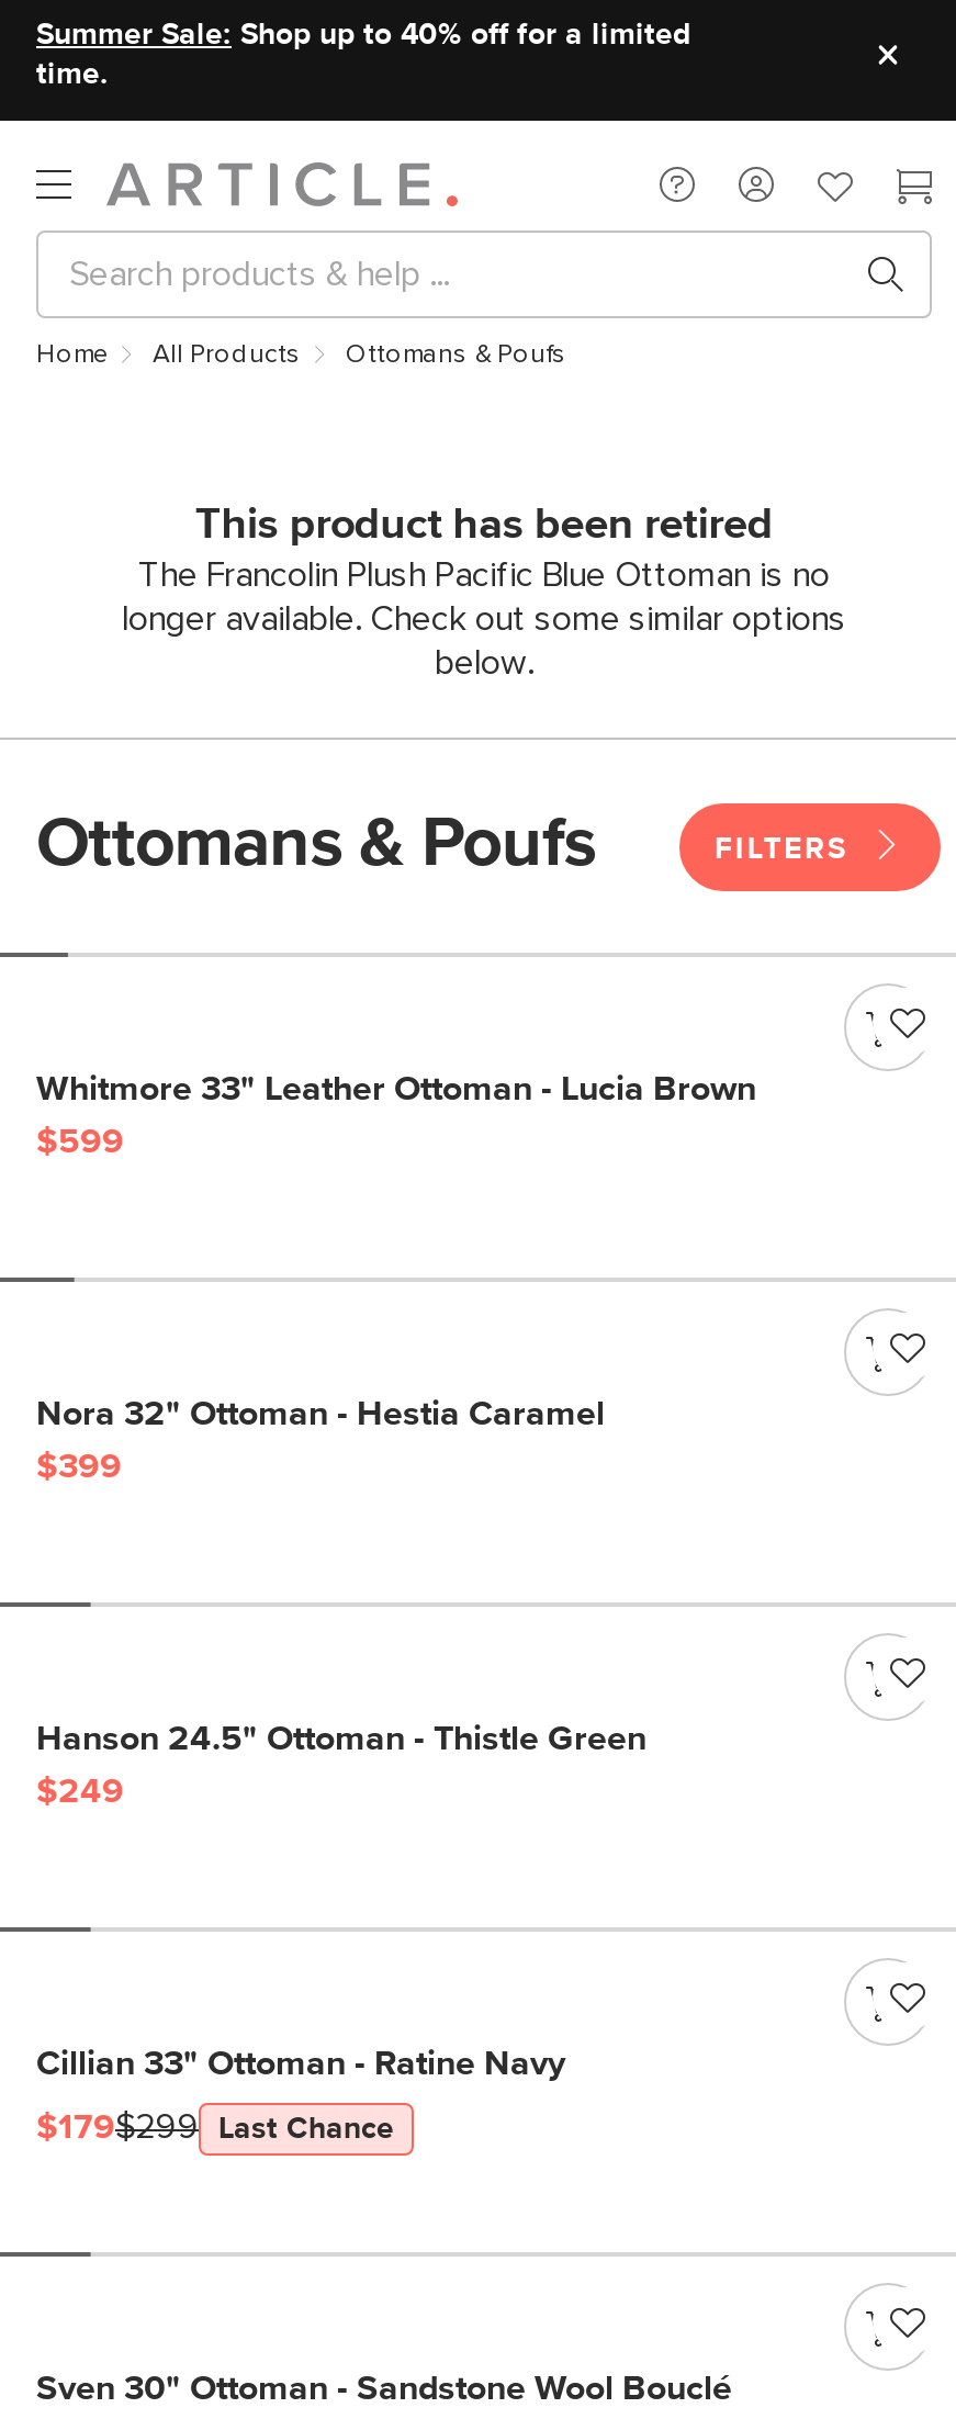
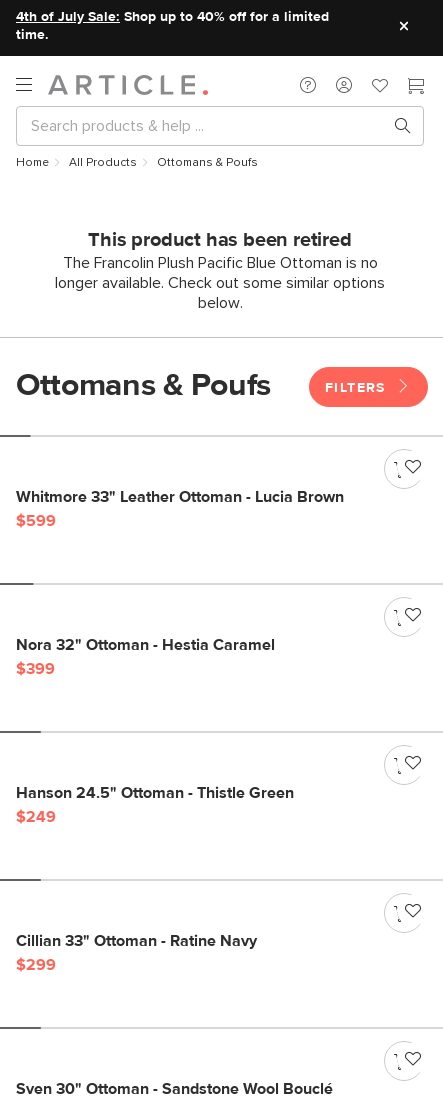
- Summer Sale: Shop up to 40% off for a limited
+ 4th of July Sale: Shop up to 40% off for a limited

- $179$299
- Last Chance
+ $299
